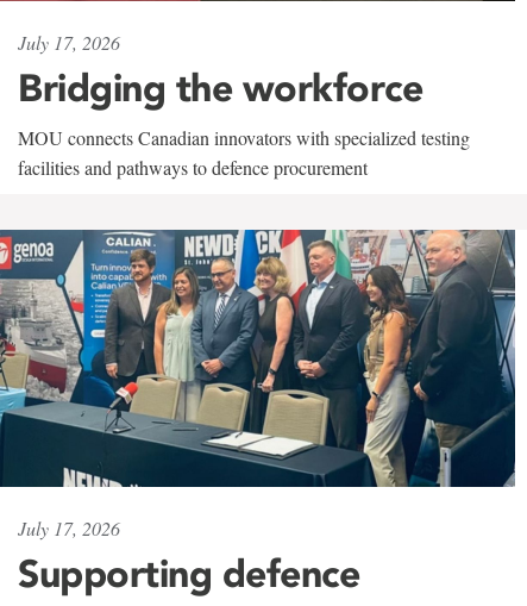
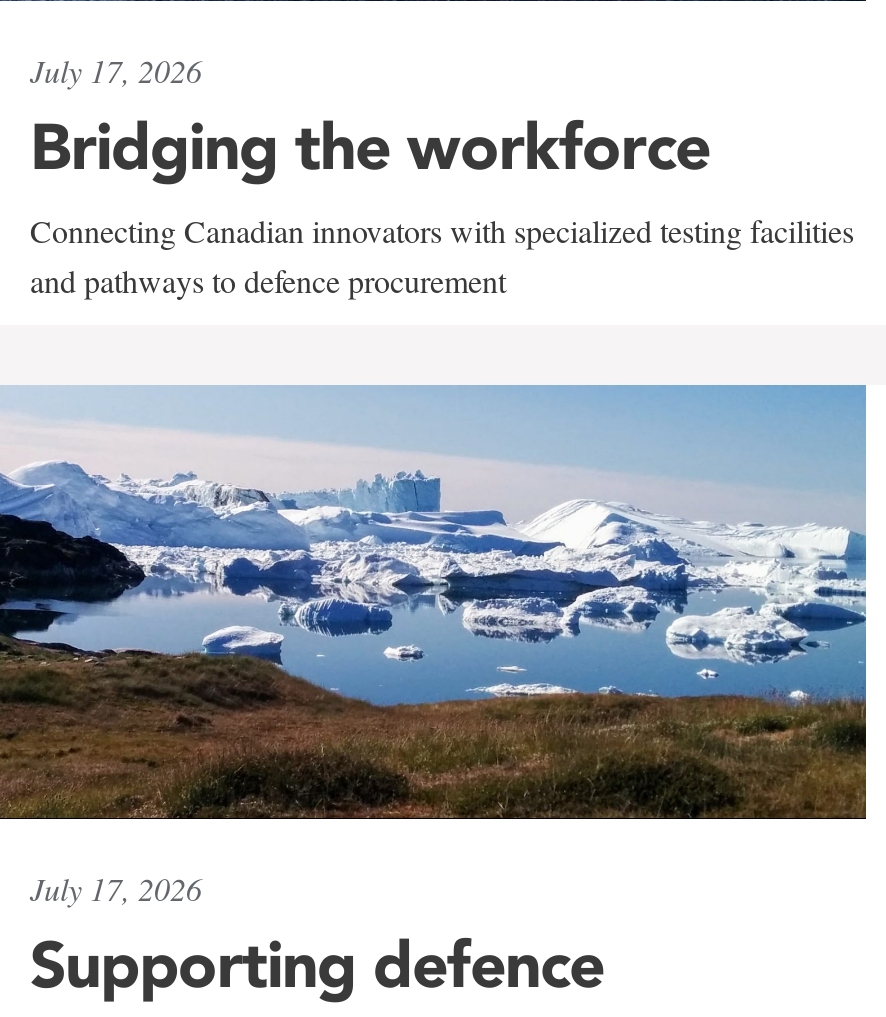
- MOU connects Canadian innovators with specialized testing
- facilities and pathways to defence procurement
+ Connecting Canadian innovators with specialized testing facilities
+ and pathways to defence procurement

- [image]
+ [image]
